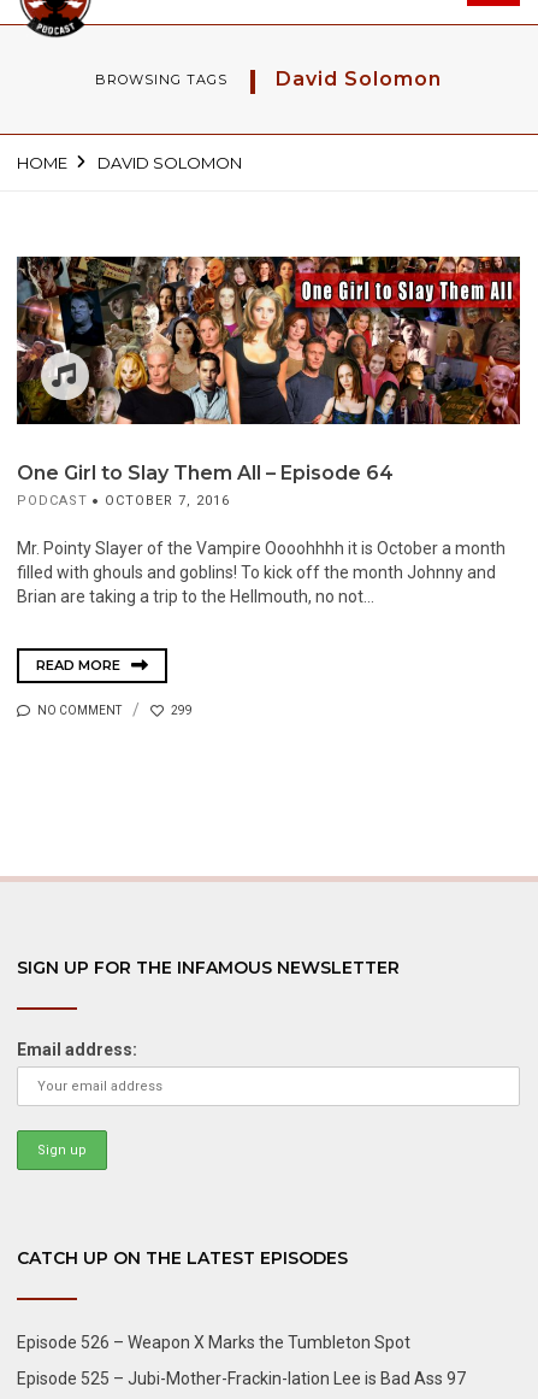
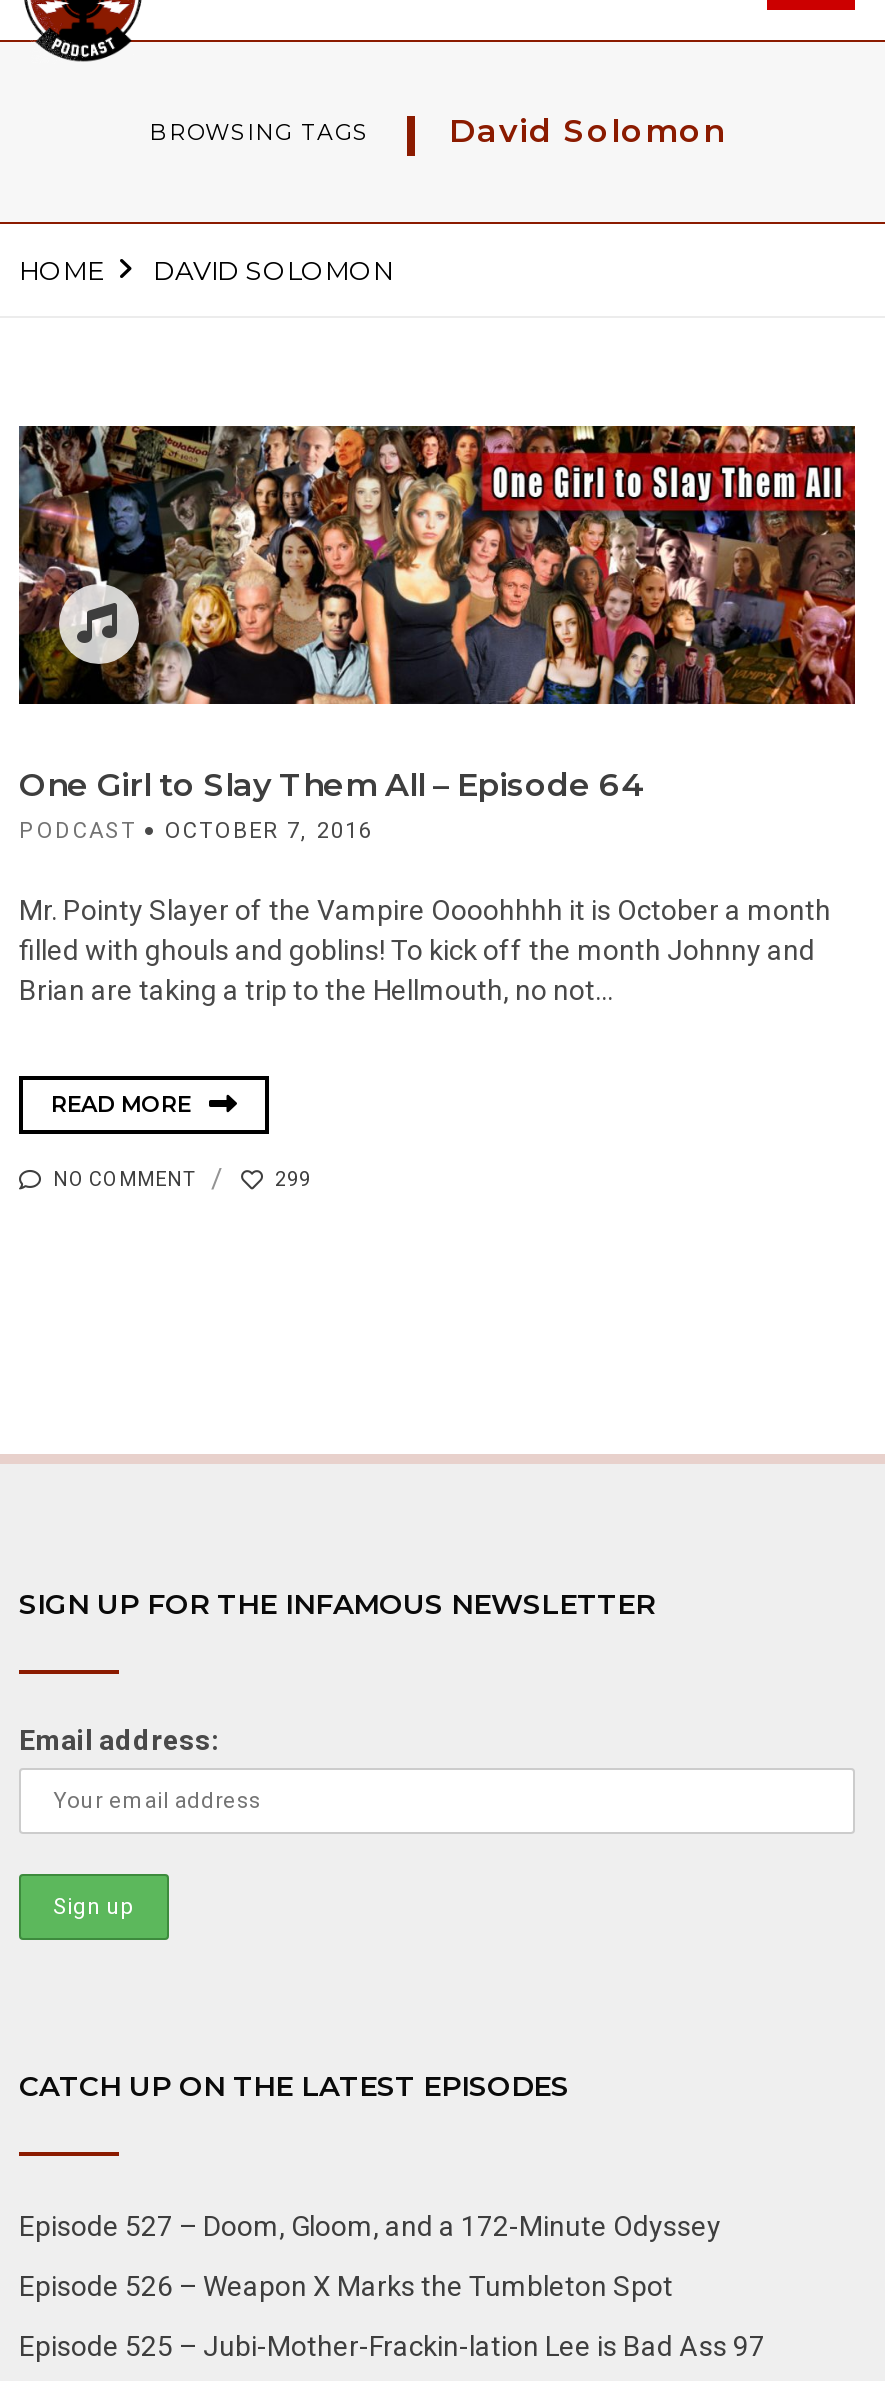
+ Episode 527 – Doom, Gloom, and a 172-Minute Odyssey
